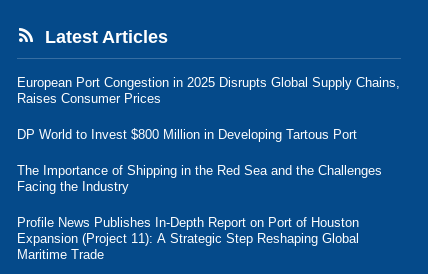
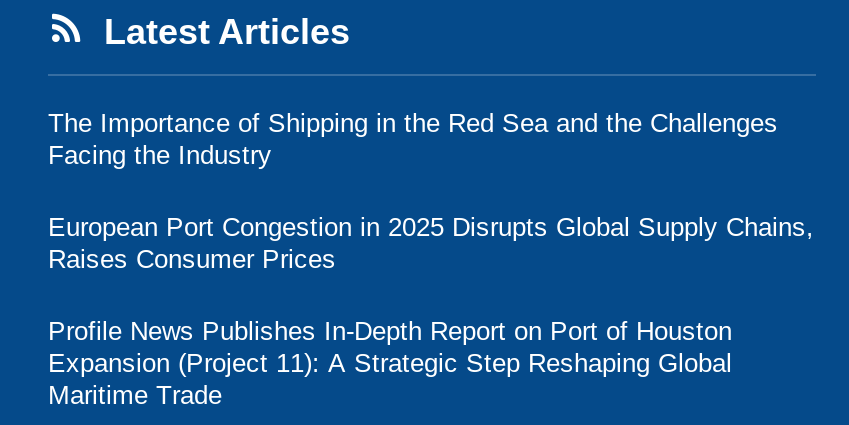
moved down: European Port Congestion in 2025 Disrupts Global Supply Chains, | Raises Consumer Prices

- DP World to Invest $800 Million in Developing Tartous Port

moved up: The Importance of Shipping in the Red Sea and the Challenges | Facing the Industry
